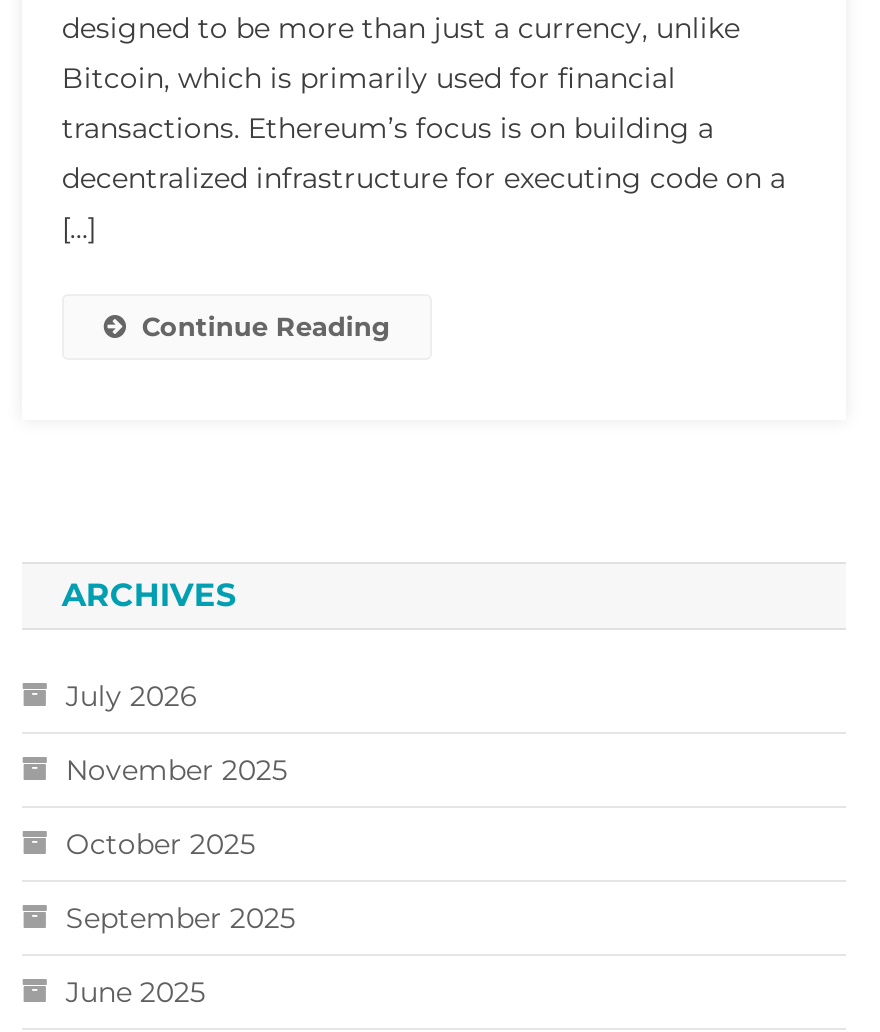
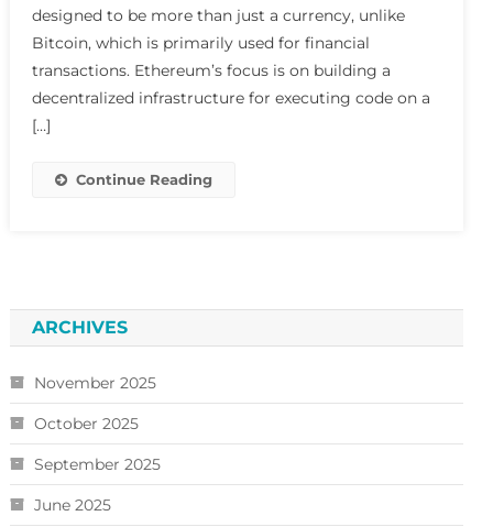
- July 2026
